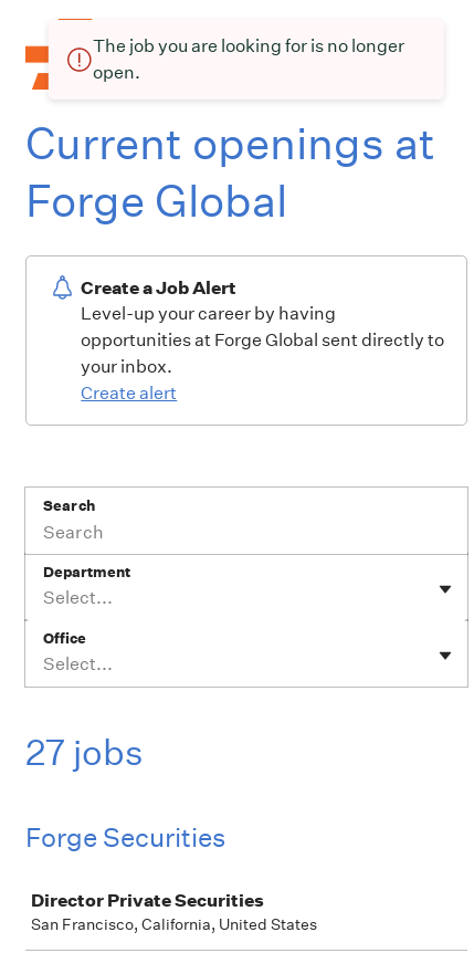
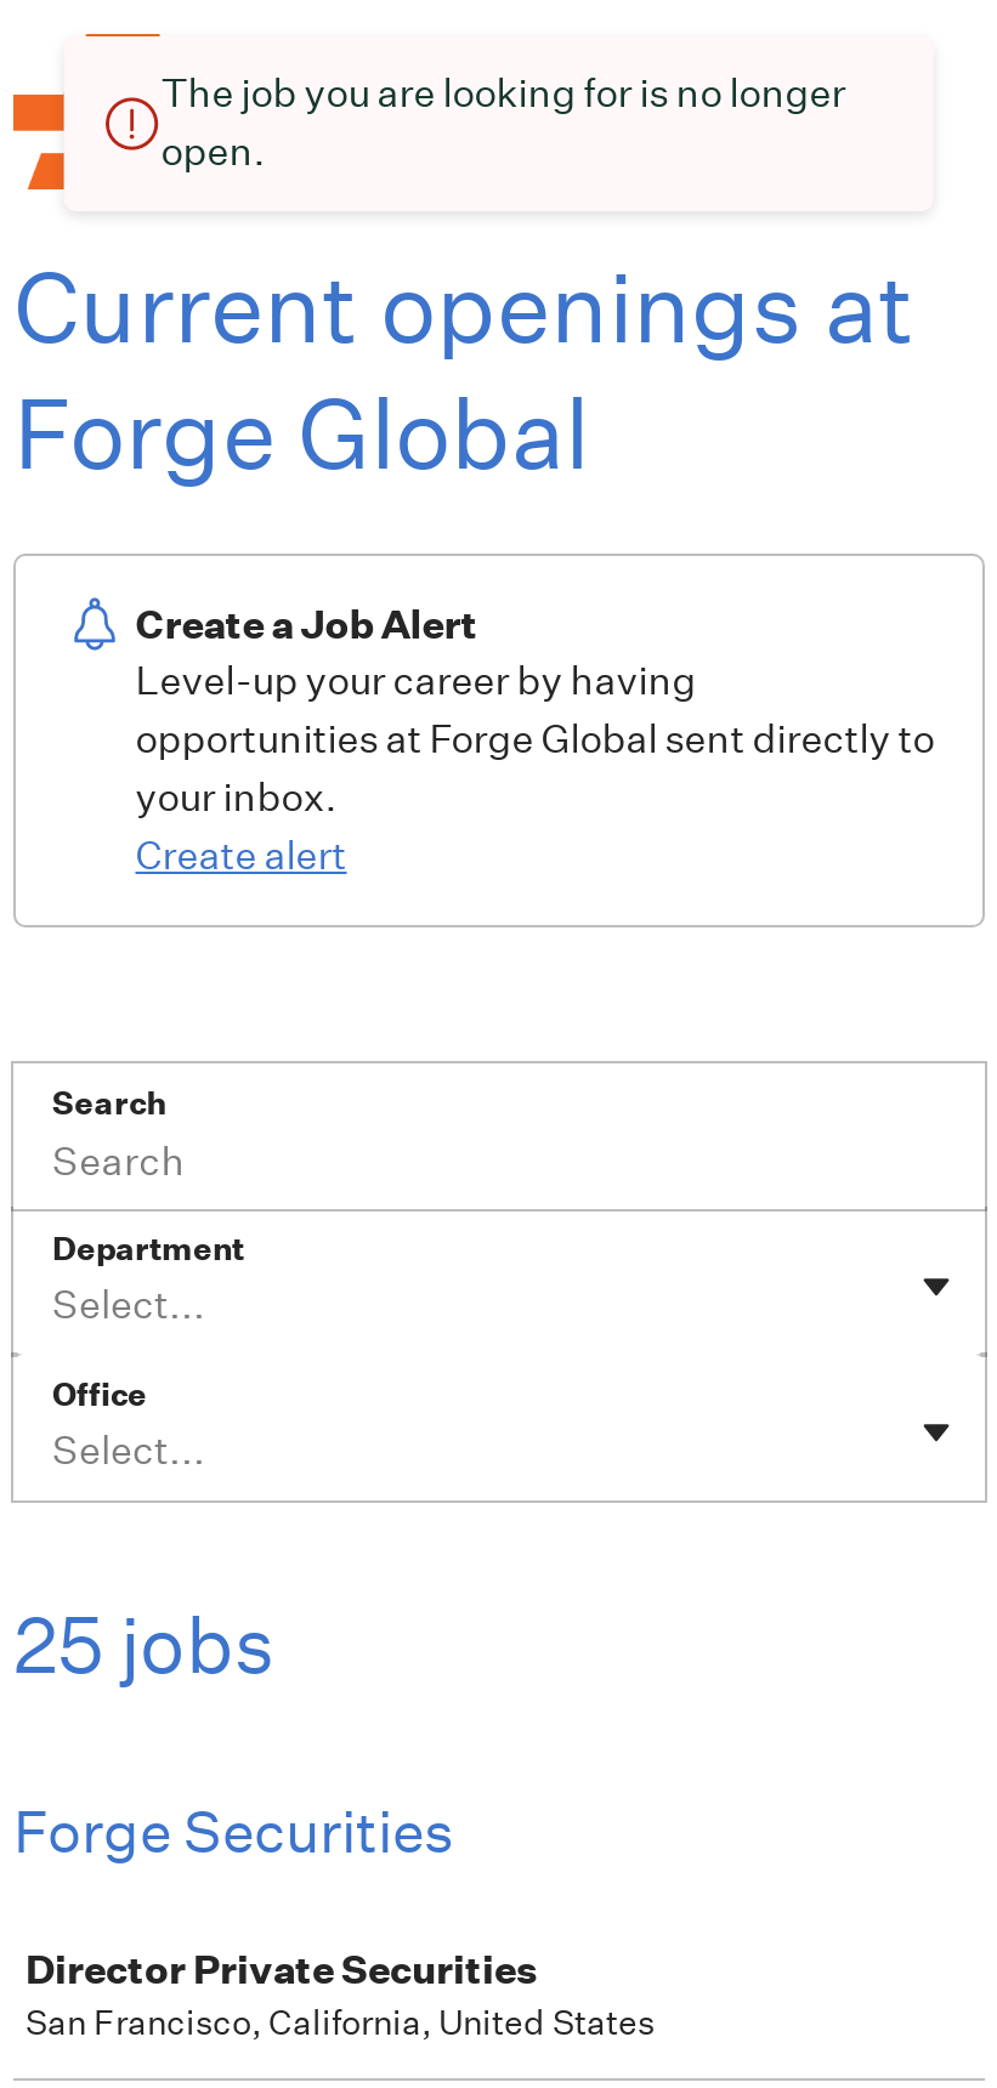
- 27 jobs
+ 25 jobs
